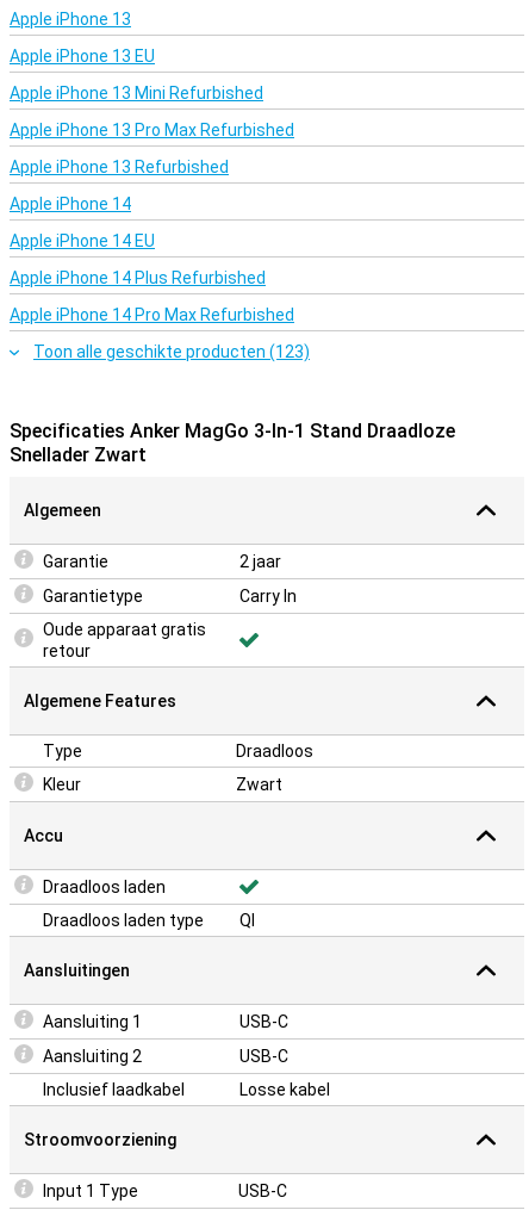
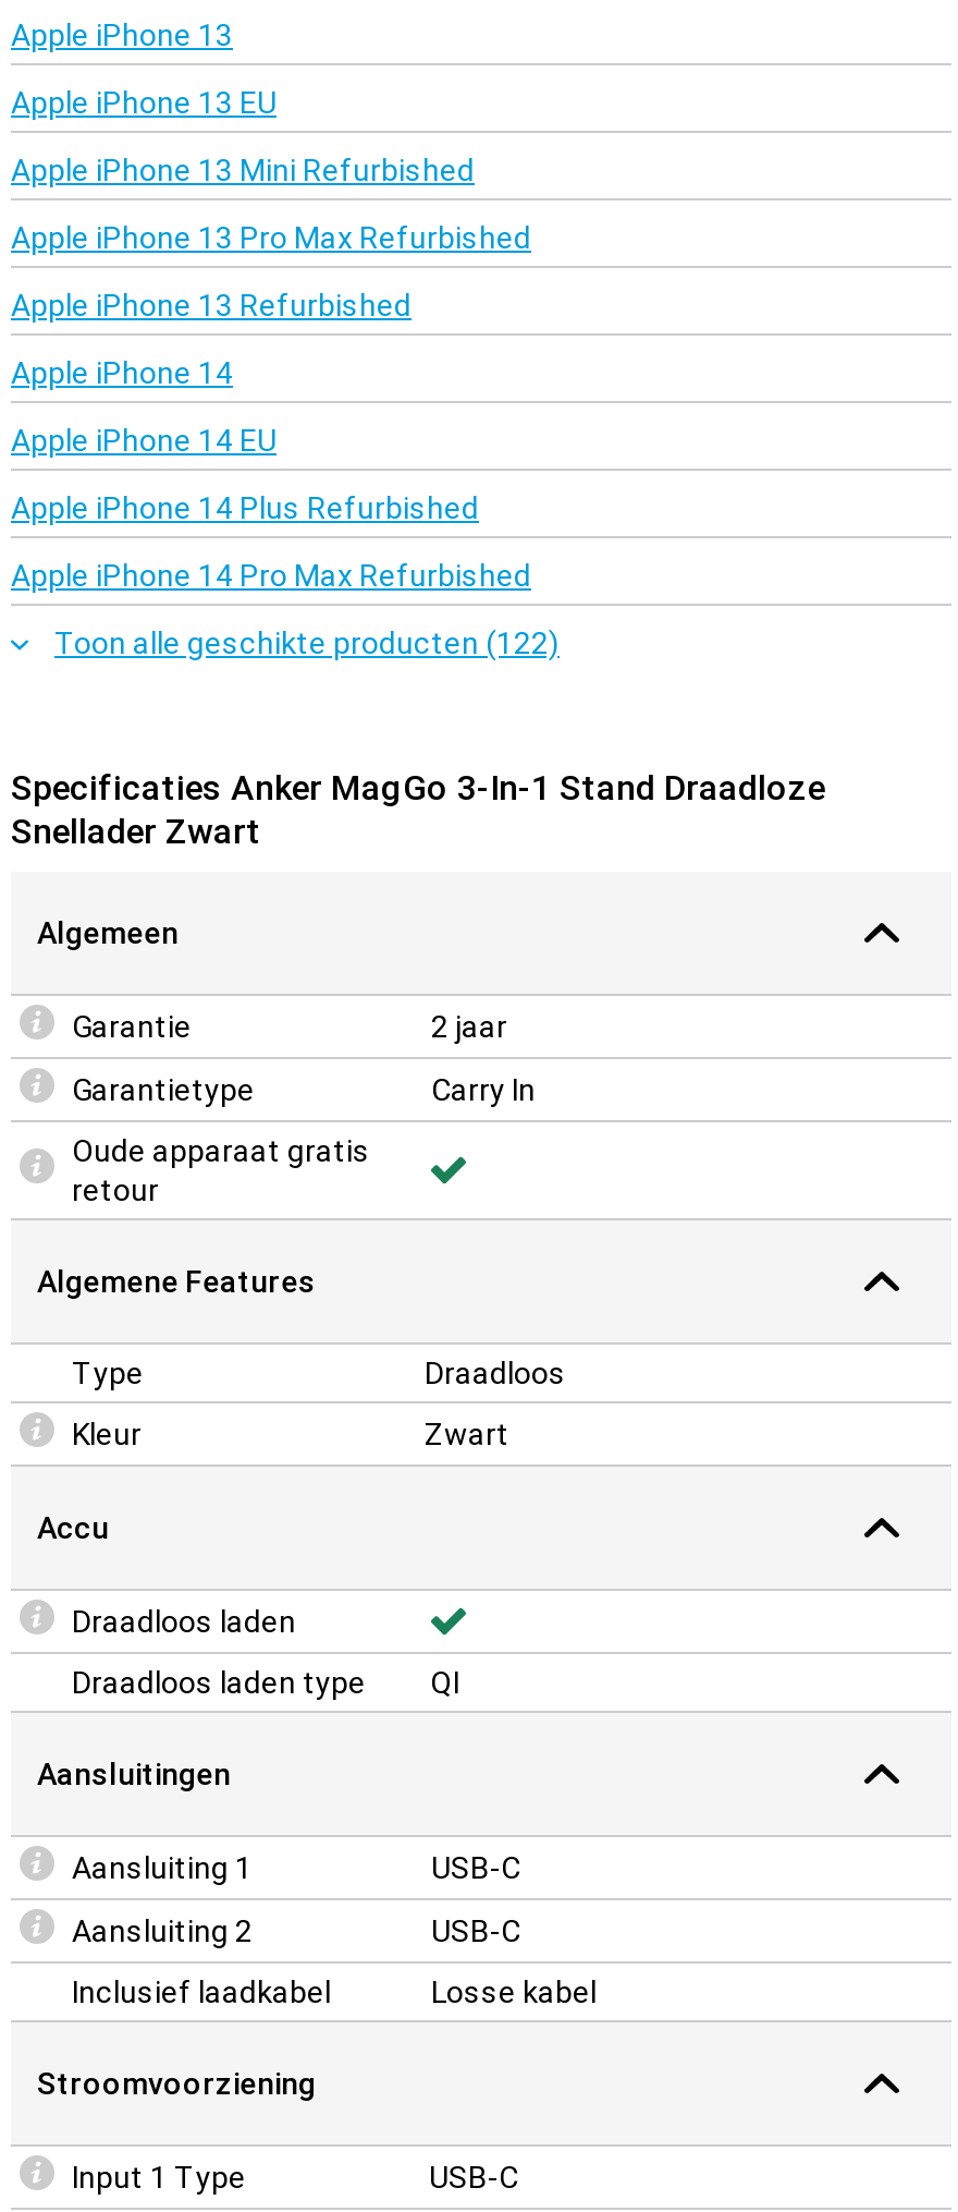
- Toon alle geschikte producten (123)
+ Toon alle geschikte producten (122)
